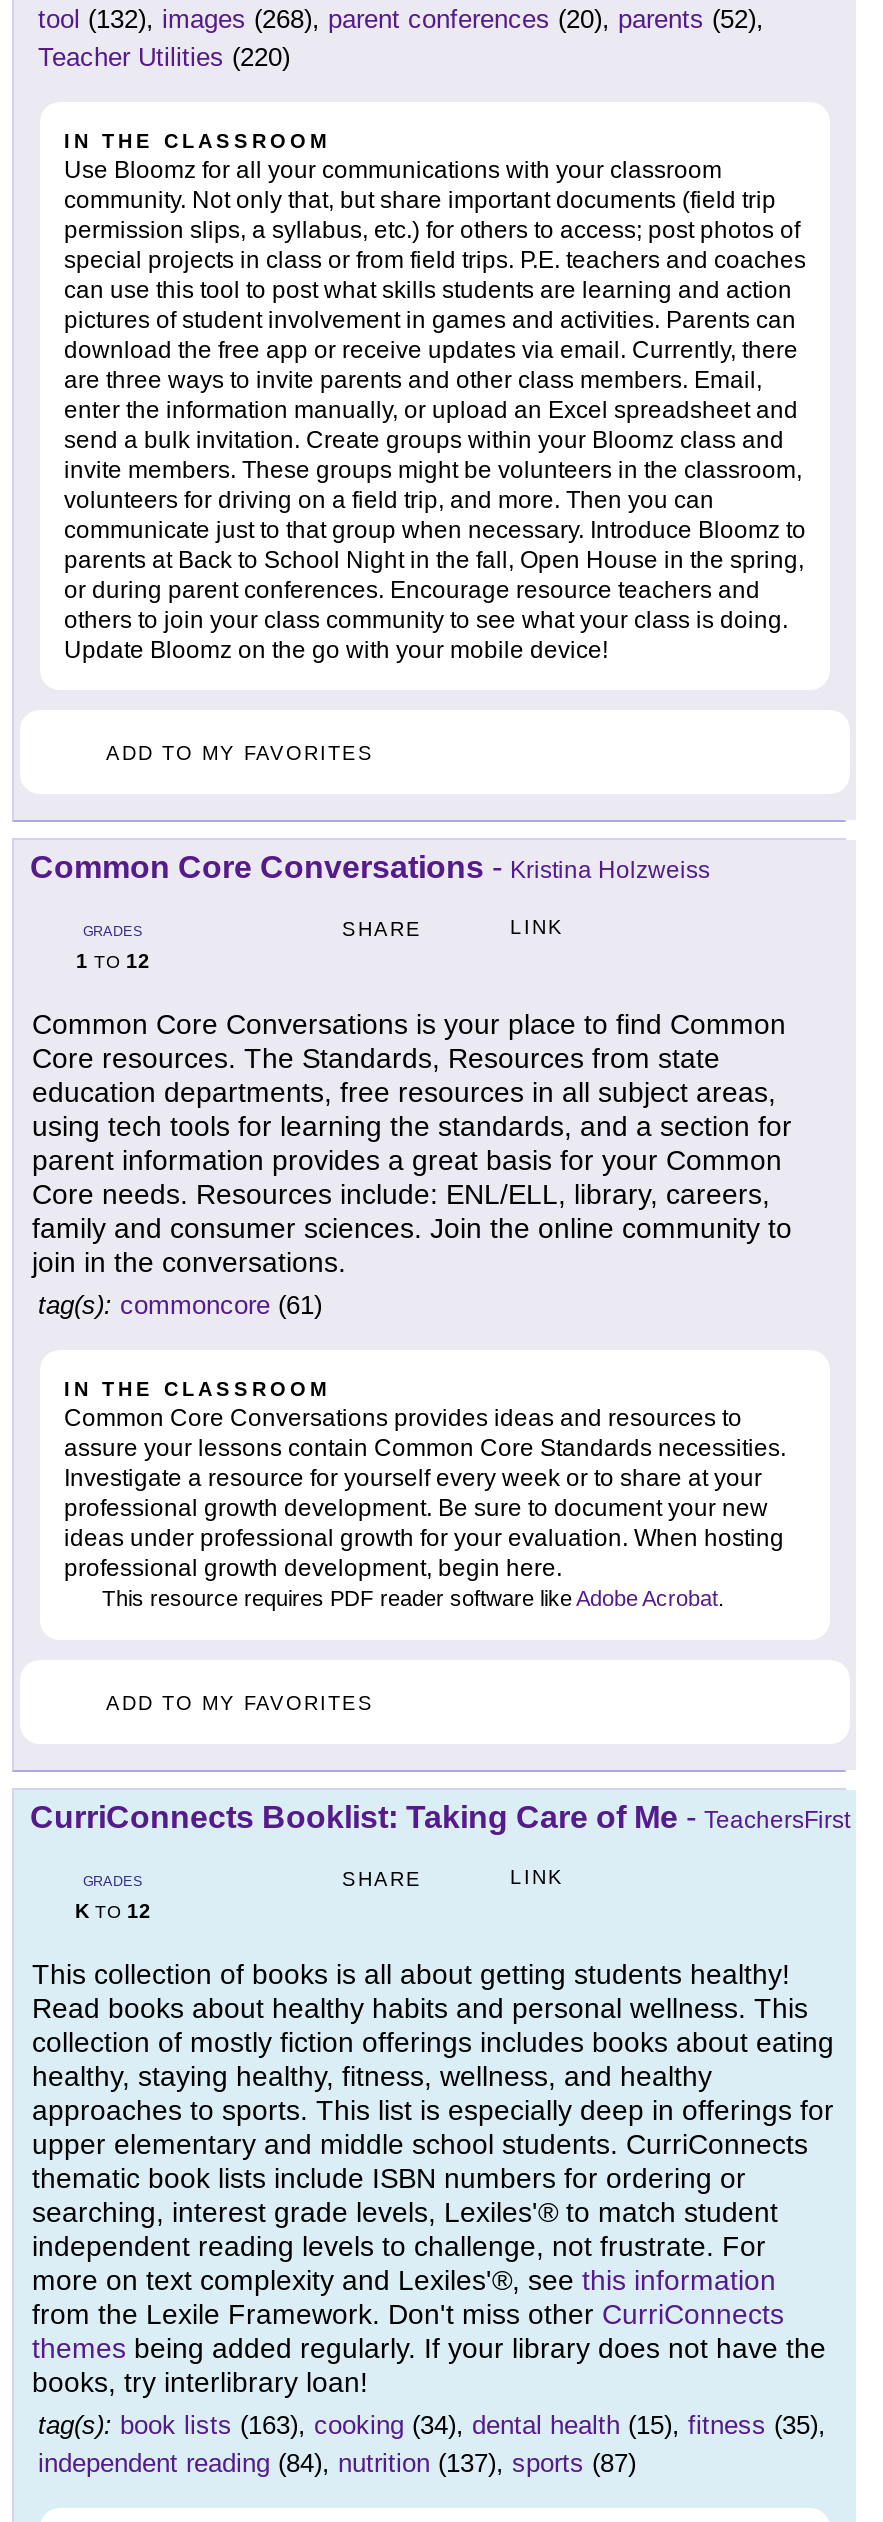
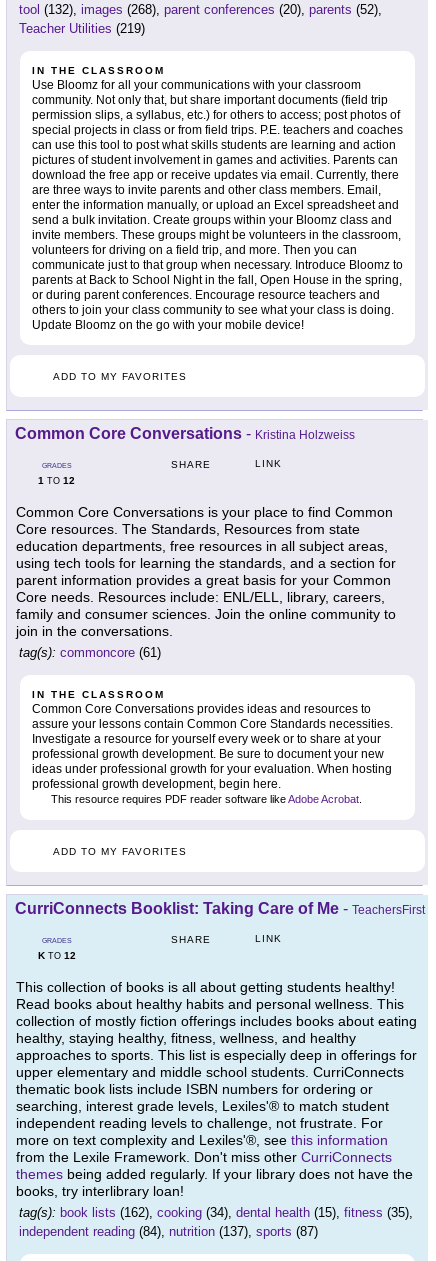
- Teacher Utilities (220)
+ Teacher Utilities (219)

- tag(s): book lists (163), cooking (34), dental health (15), fitness (35),
+ tag(s): book lists (162), cooking (34), dental health (15), fitness (35),
